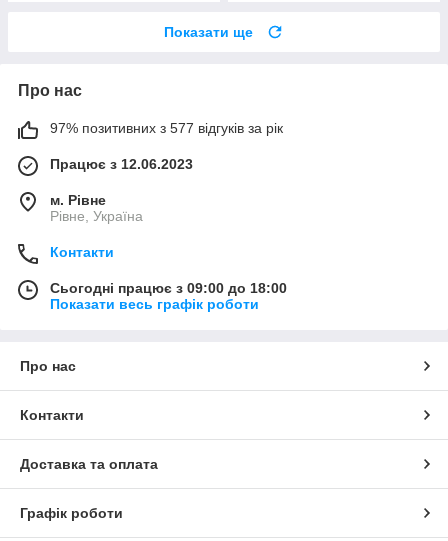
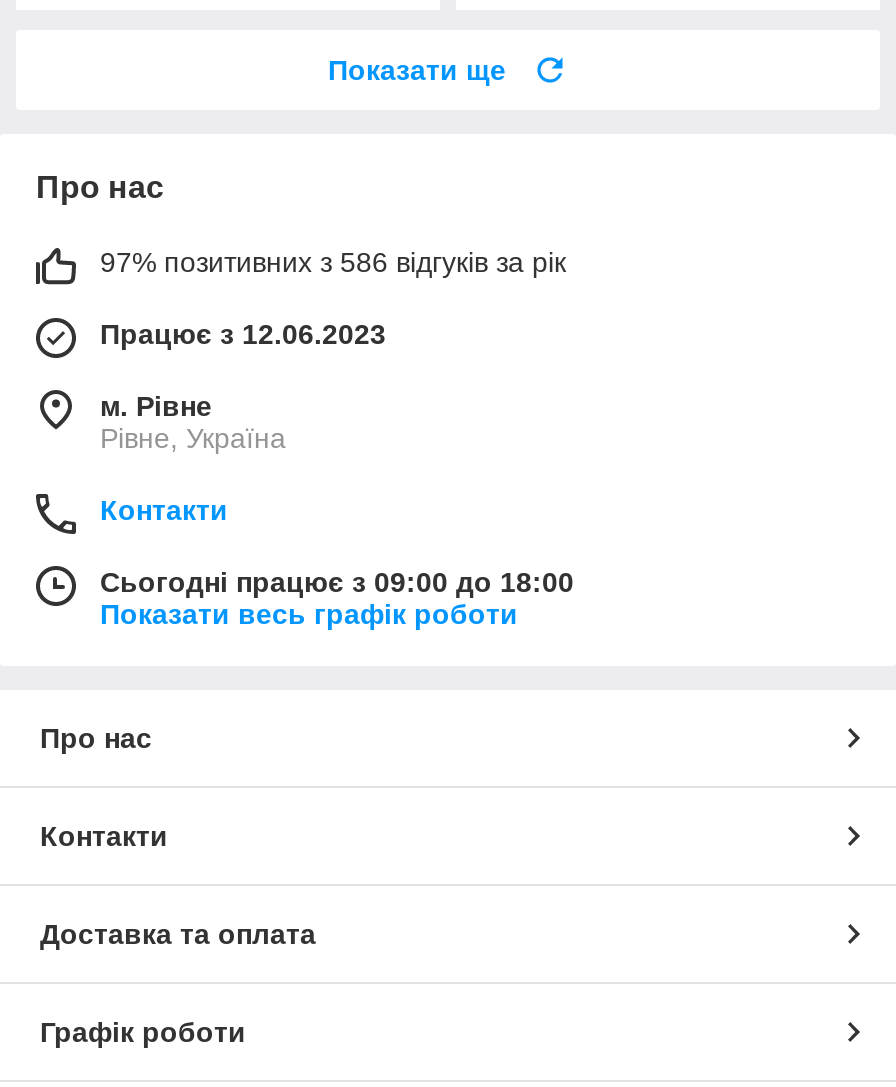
- 97% позитивних з 577 відгуків за рік
+ 97% позитивних з 586 відгуків за рік
